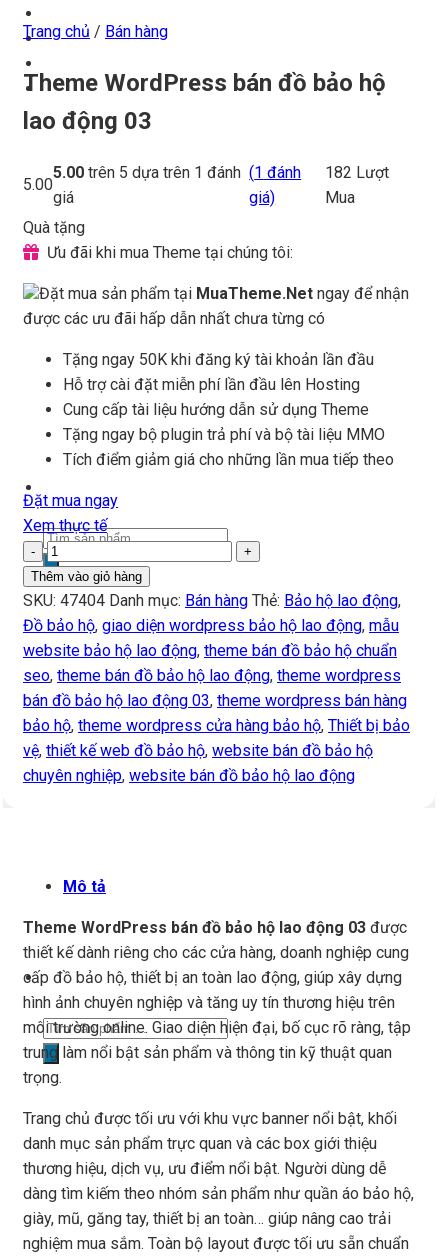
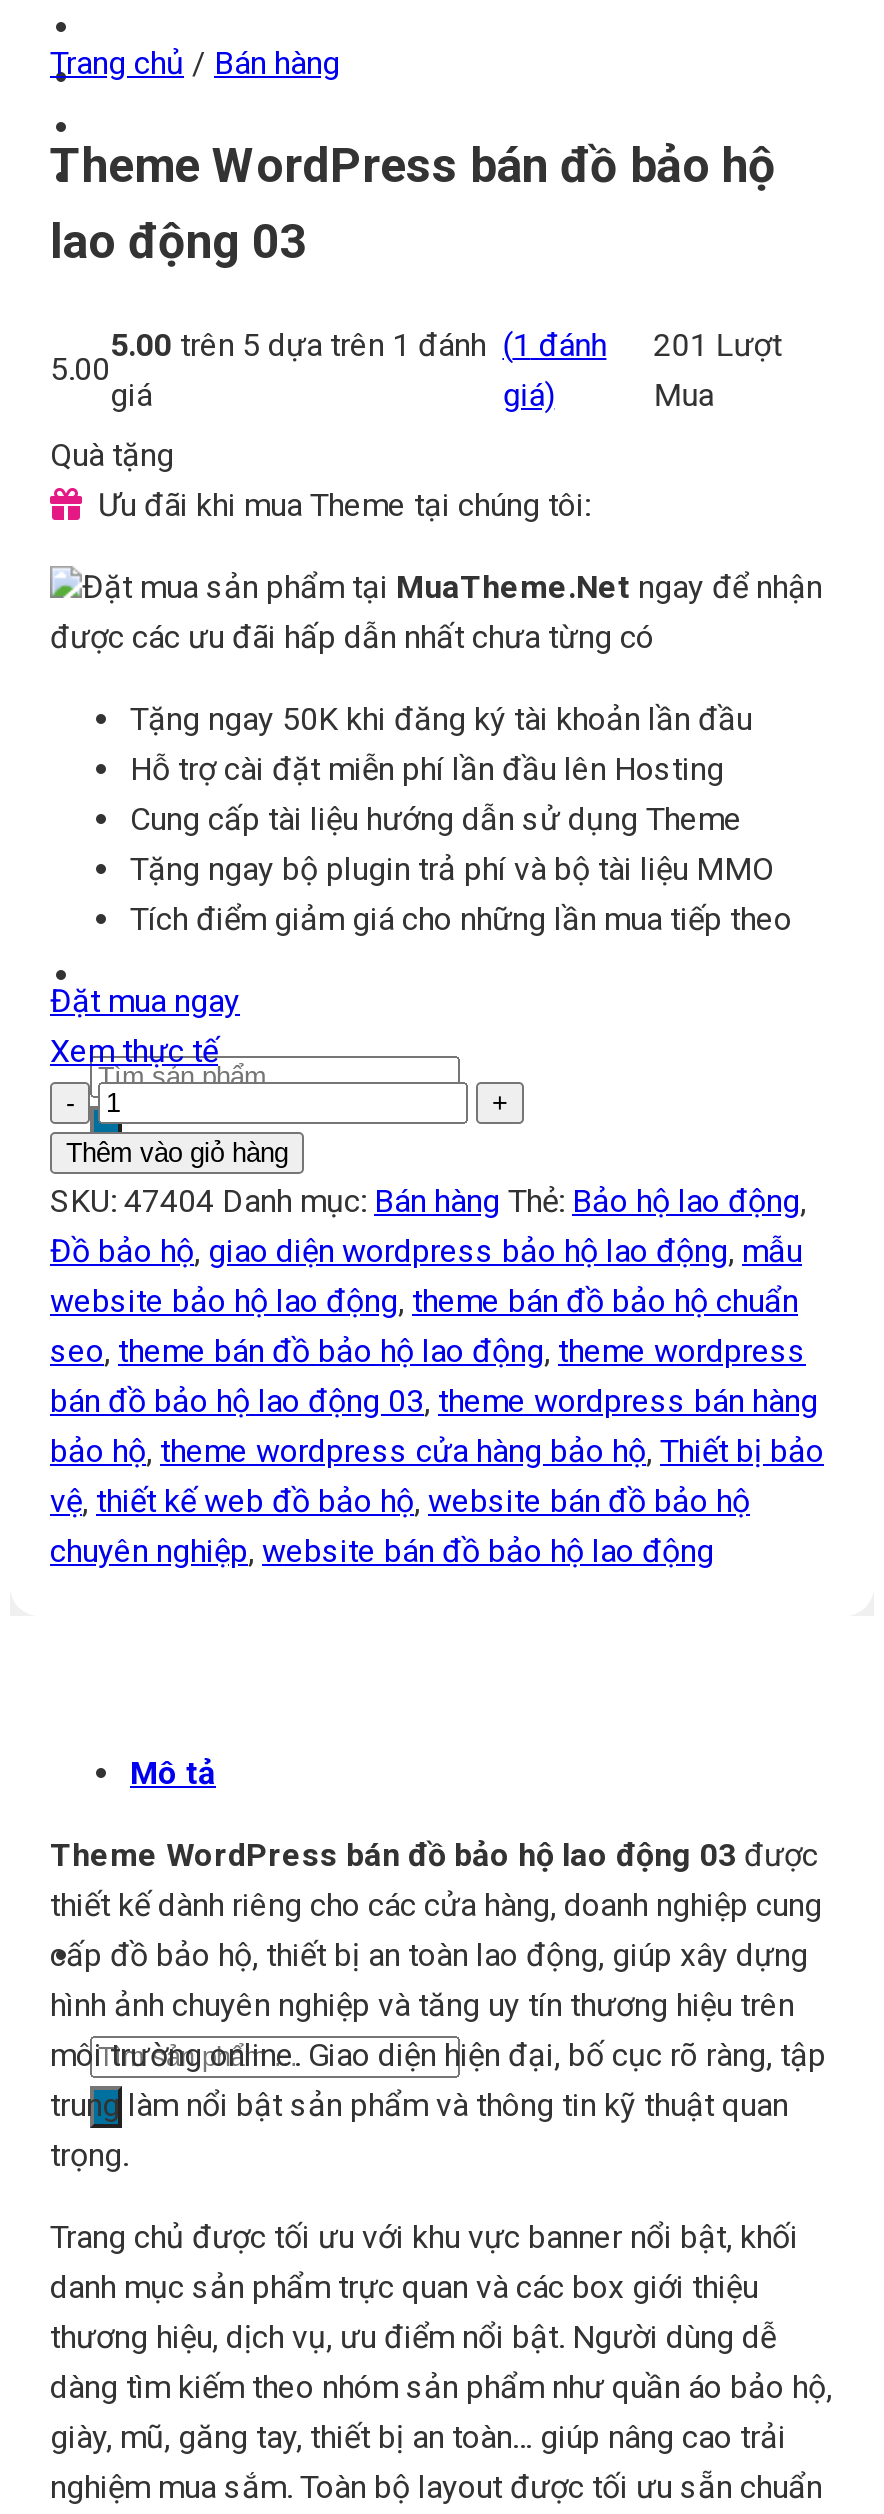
- 5.00 trên 5 dựa trên 1 đánh (1 đánh 182 Lượt
+ 5.00 trên 5 dựa trên 1 đánh (1 đánh 201 Lượt
